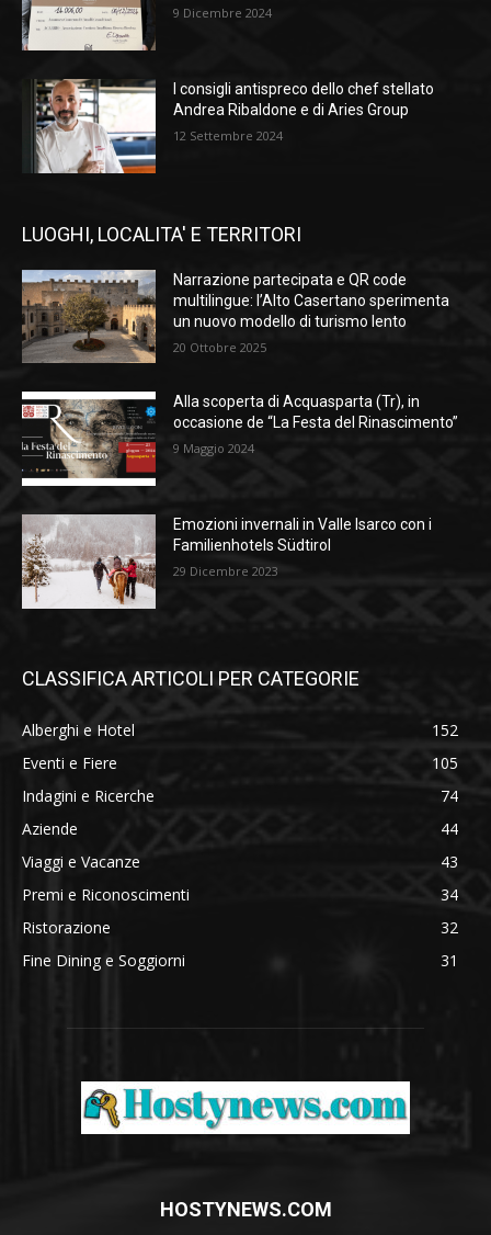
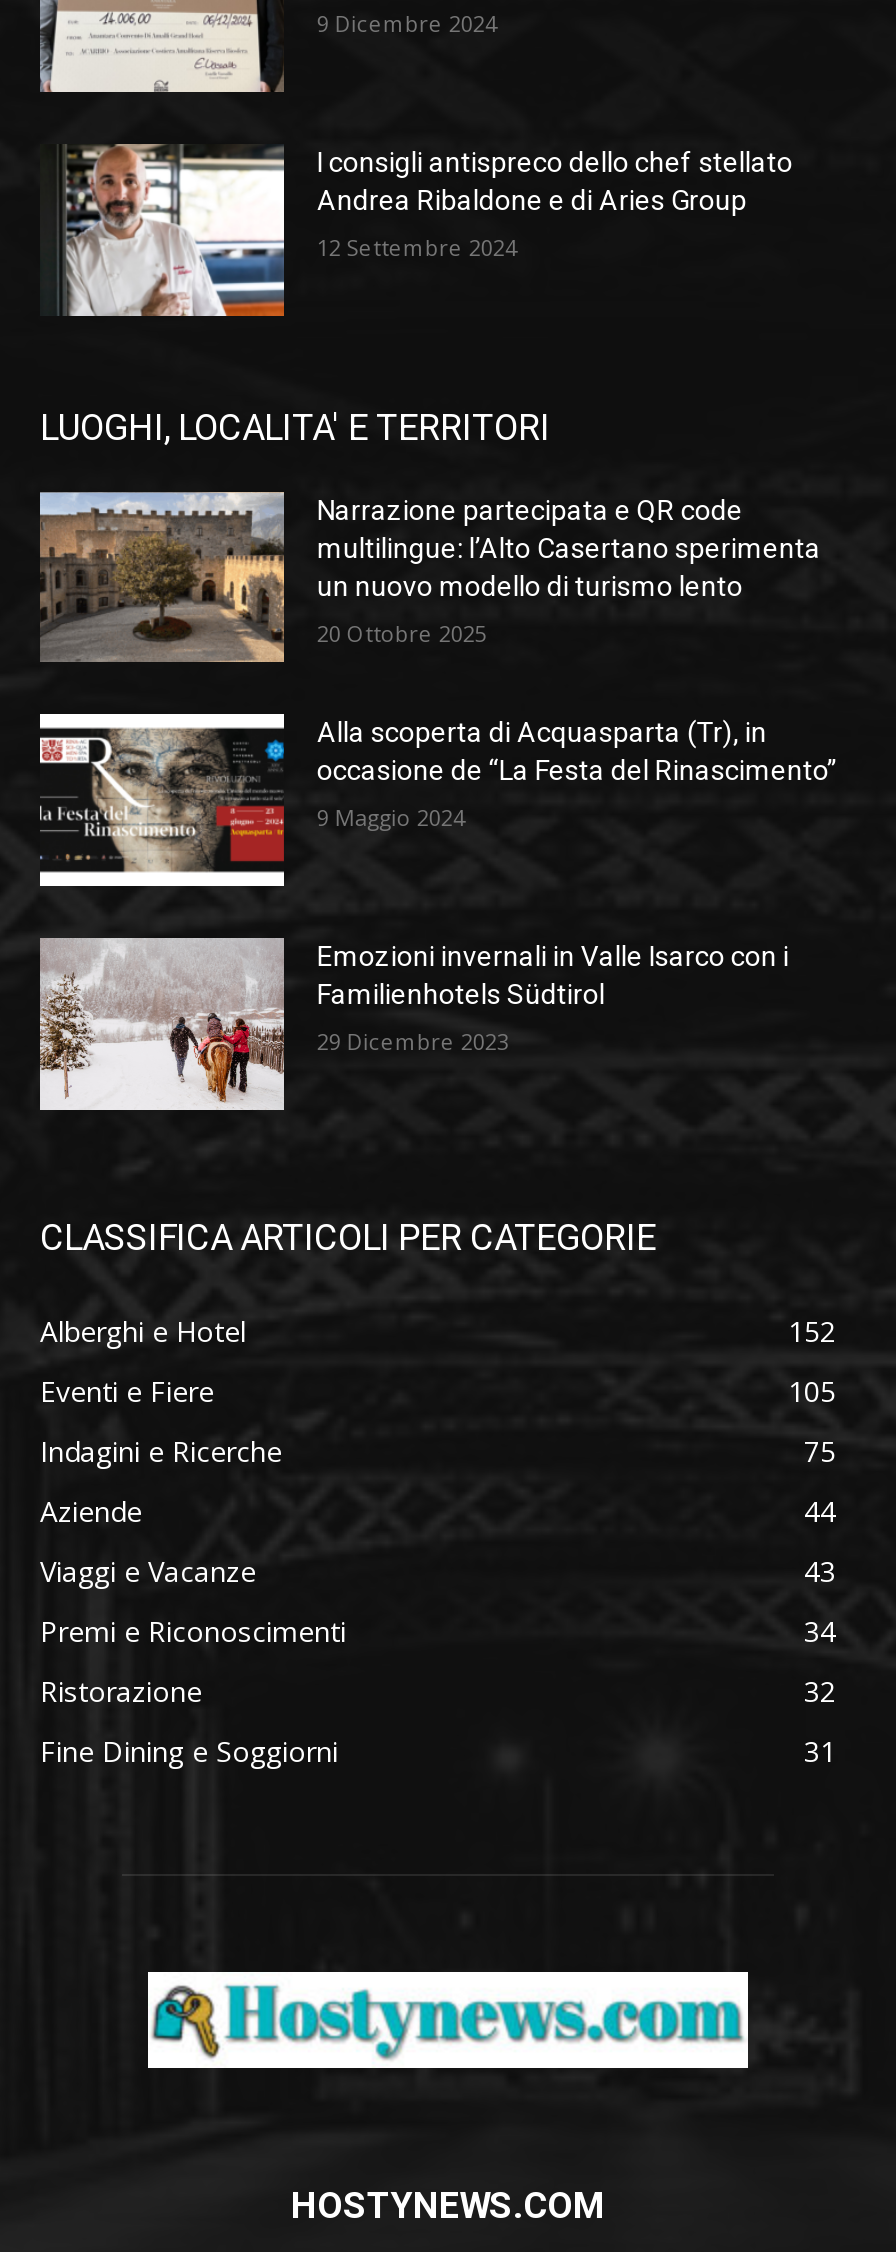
- 74
+ 75
